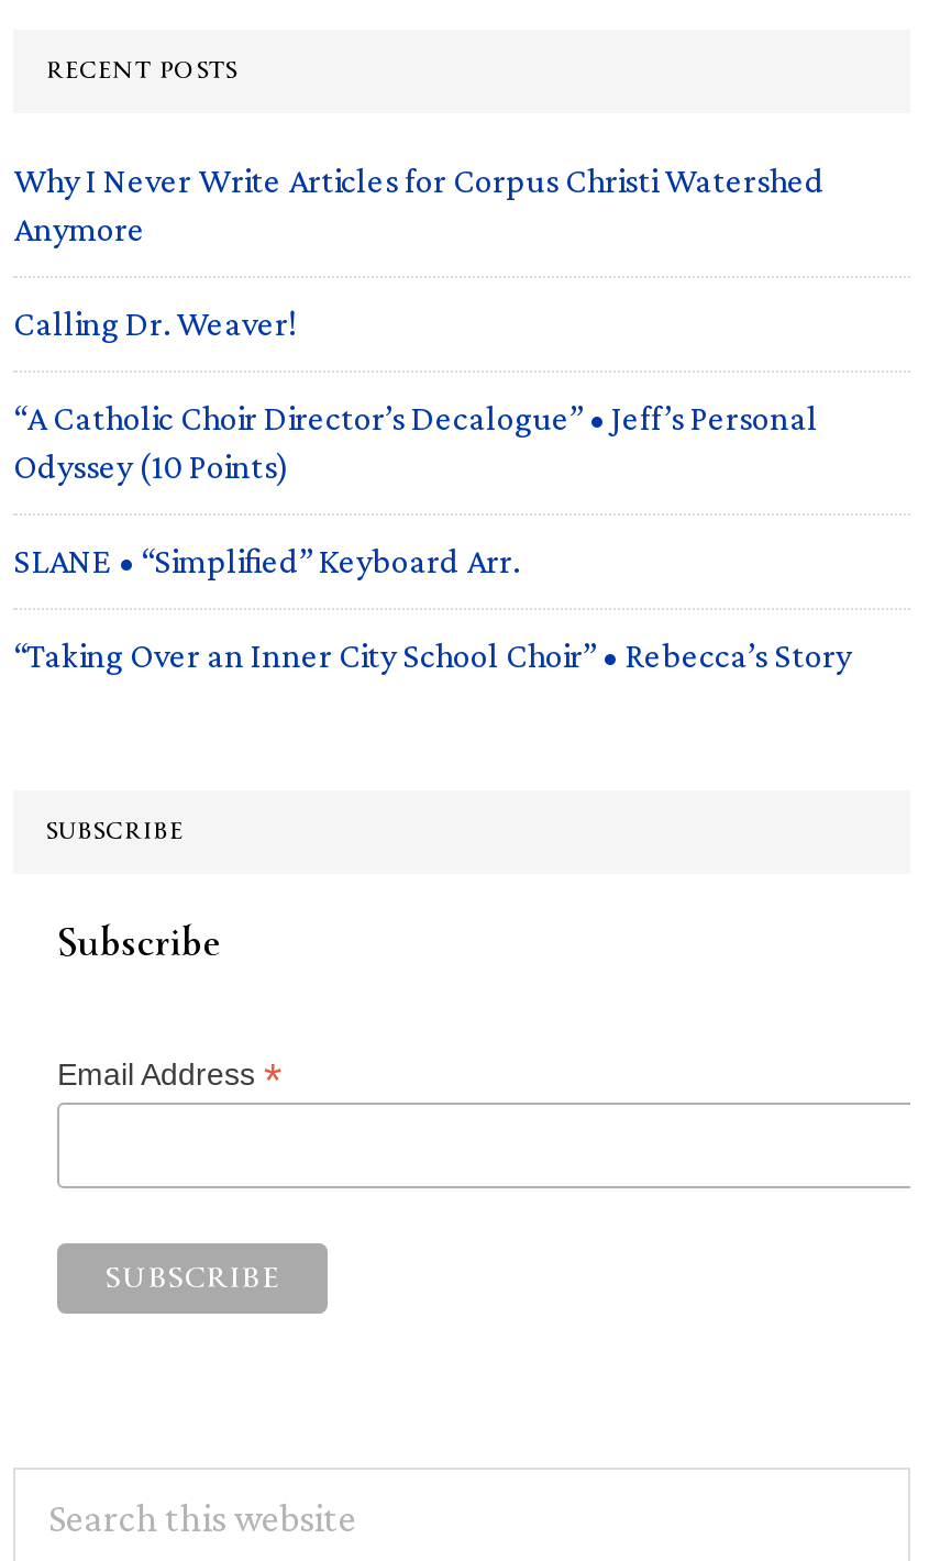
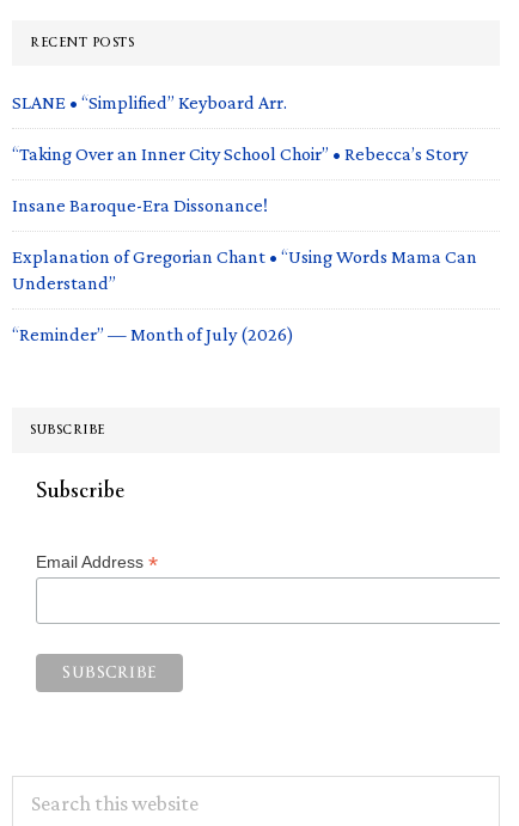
- Why I Never Write Articles for Corpus Christi Watershed
- Anymore
- Calling Dr. Weaver!
- “A Catholic Choir Director’s Decalogue” • Jeff’s Personal
- Odyssey (10 Points)

moved up: SLANE • “Simplified” Keyboard Arr. | “Taking Over an Inner City School Choir” • Rebecca’s Story

+ Insane Baroque-Era Dissonance!
+ Explanation of Gregorian Chant • “Using Words Mama Can
+ Understand”
+ “Reminder” — Month of July (2026)
